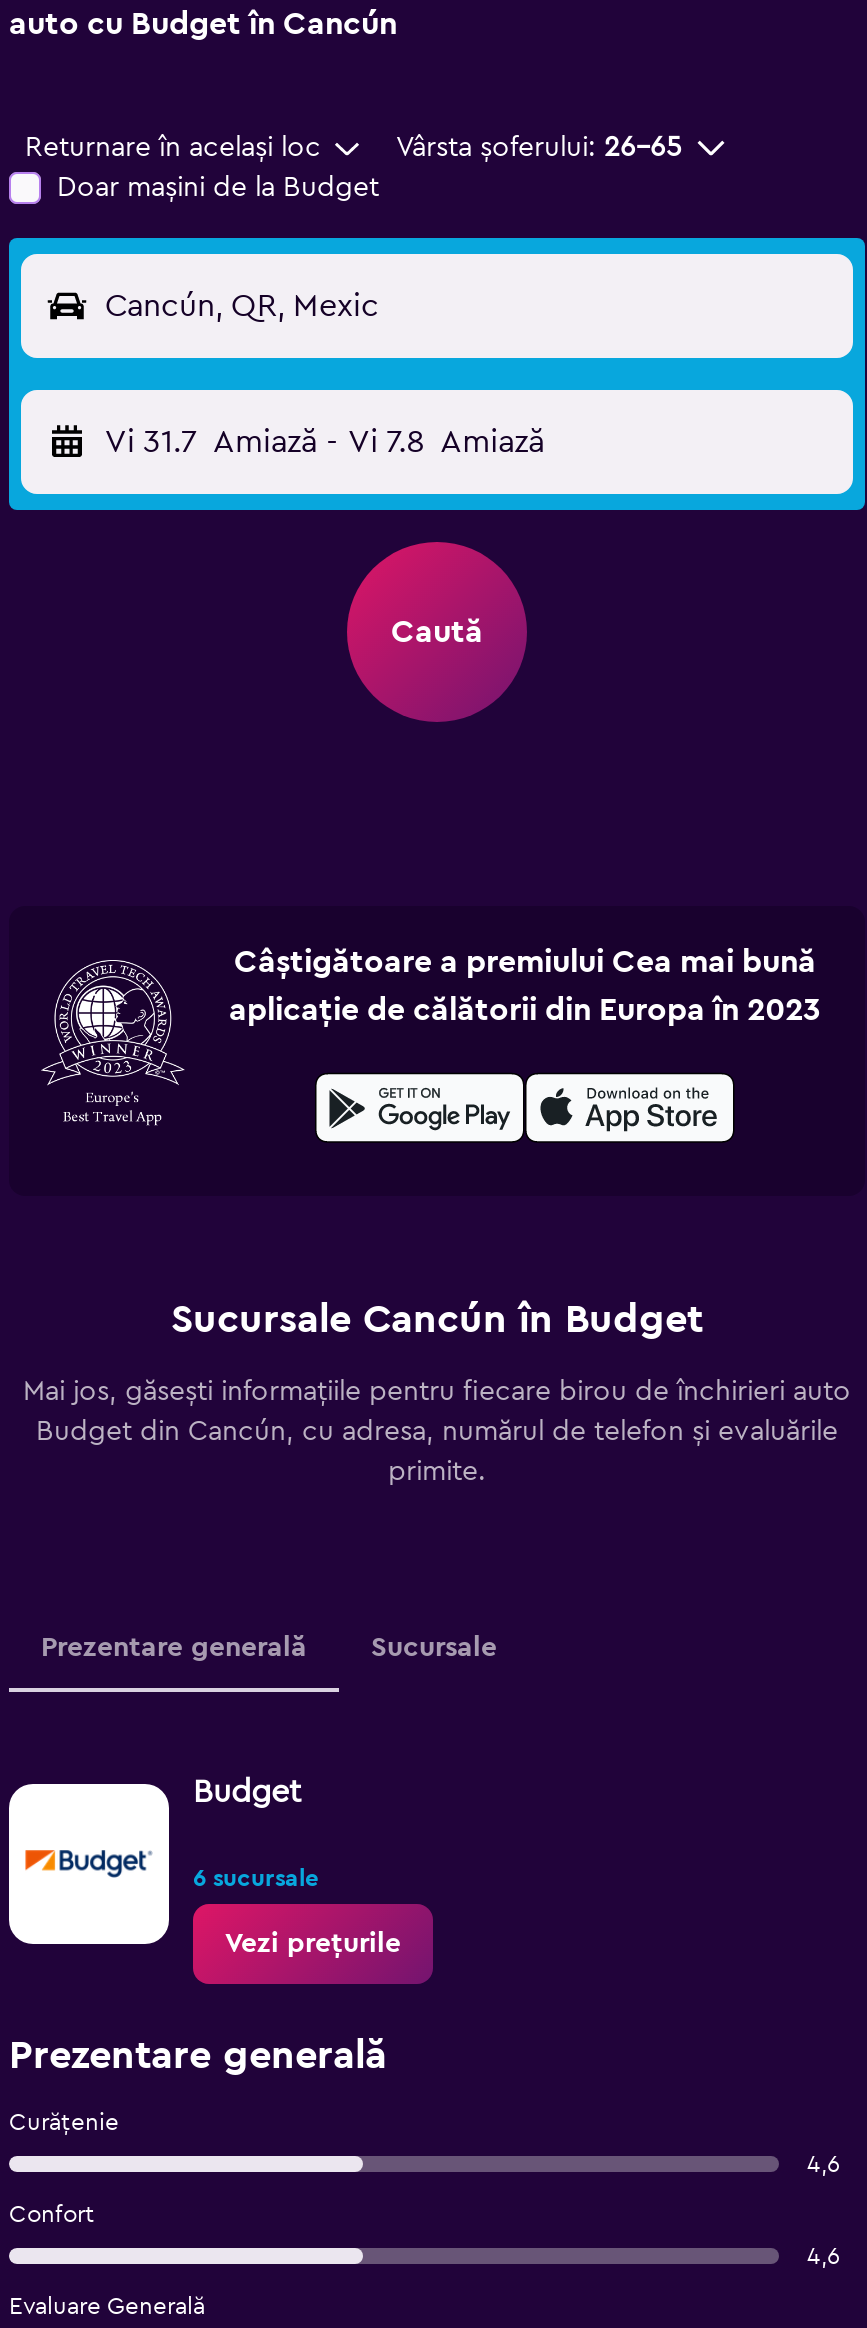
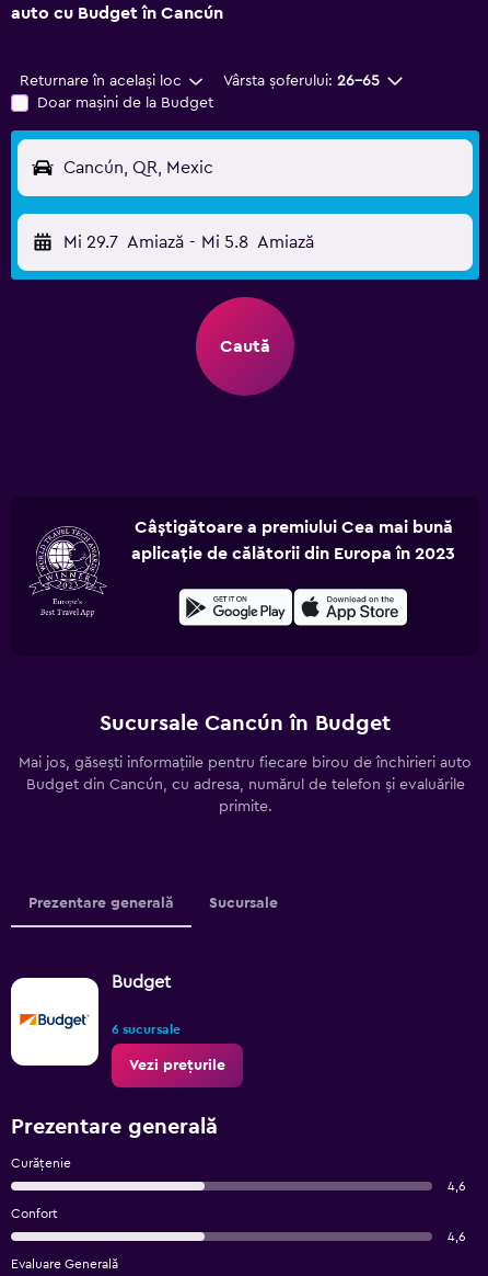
- Vi 31.7 Amiază - Vi 7.8 Amiază
+ Mi 29.7 Amiază - Mi 5.8 Amiază
